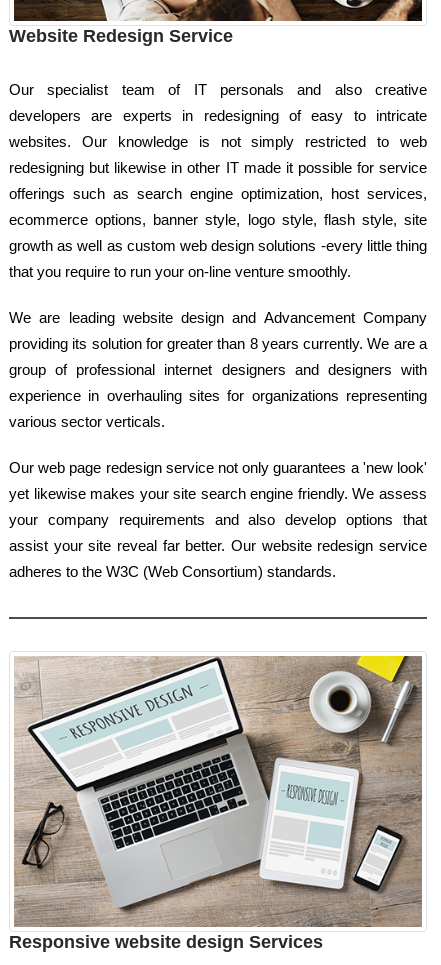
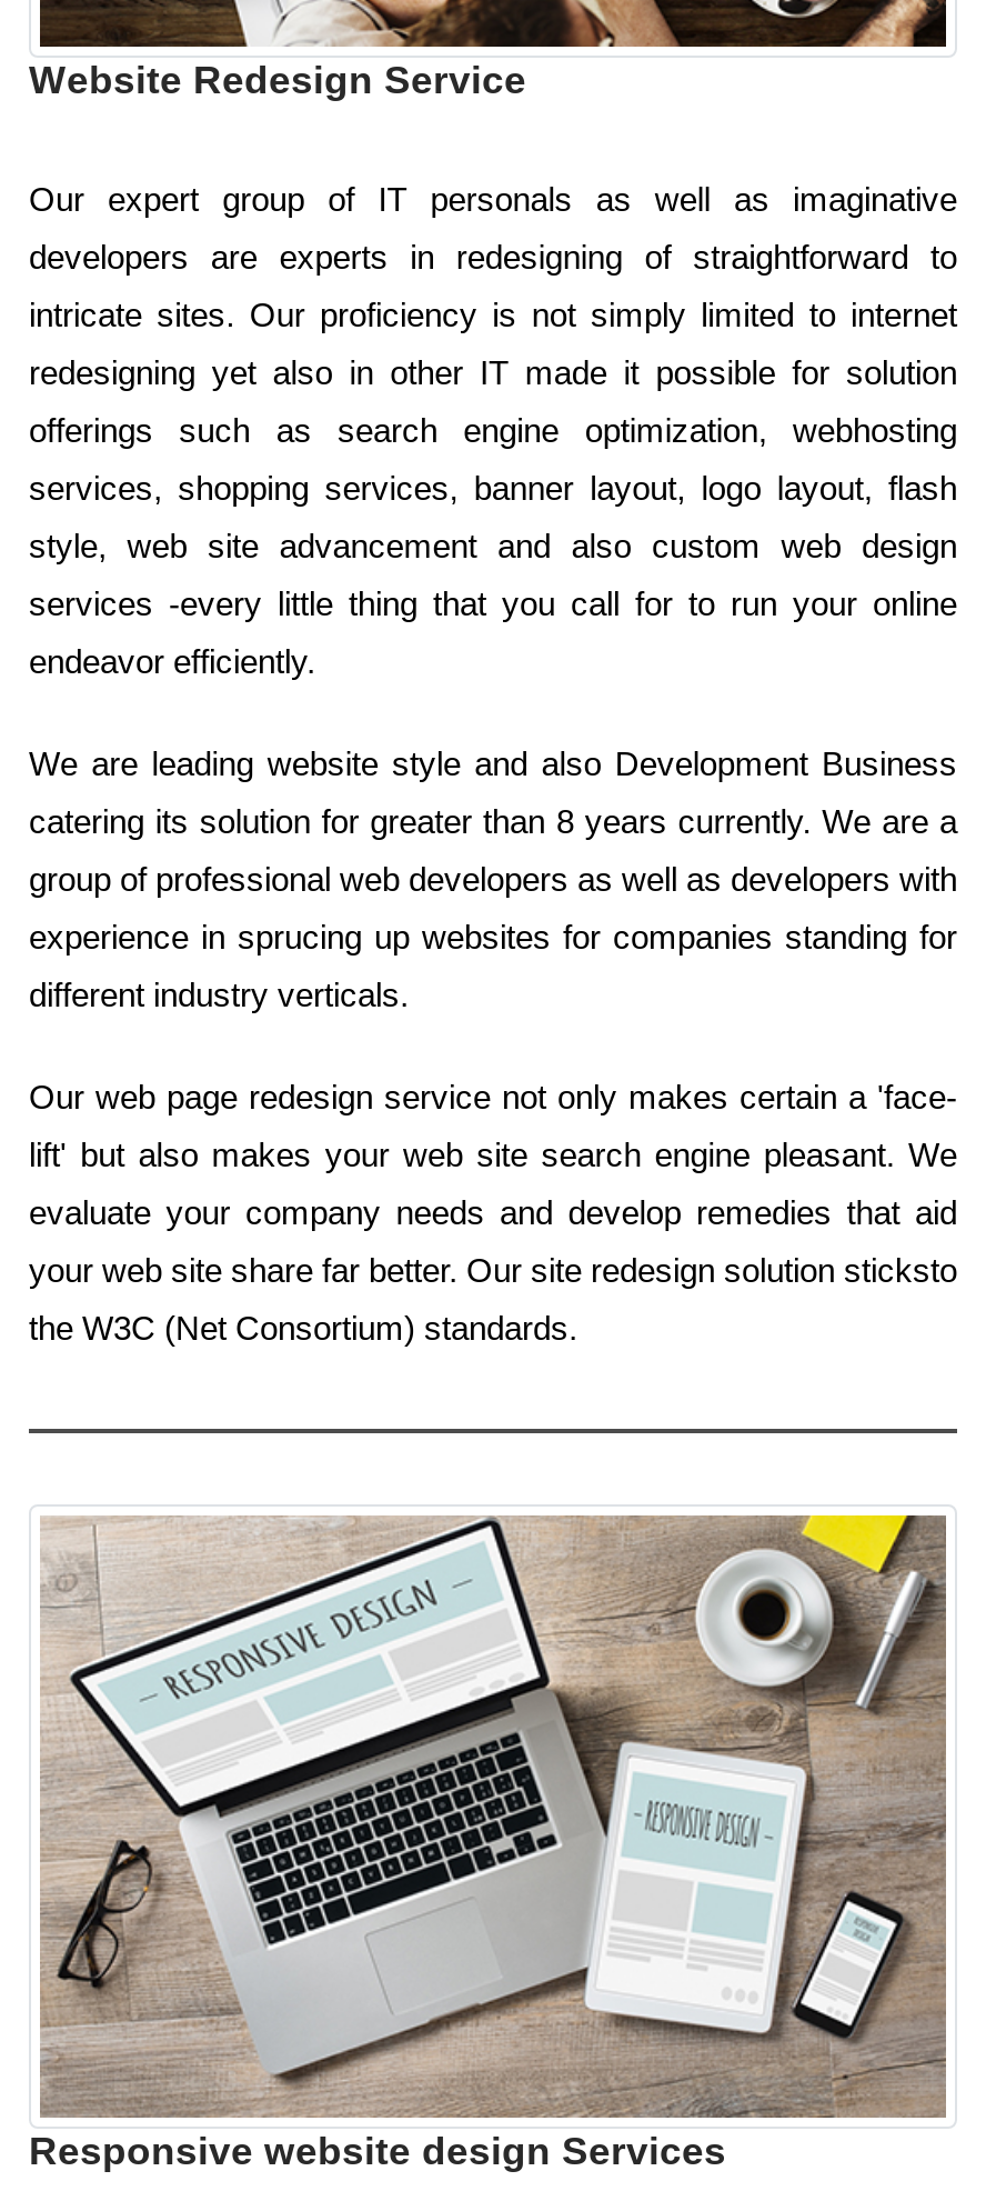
- Our specialist team of IT personals and also creative
- developers are experts in redesigning of easy to intricate
- websites. Our knowledge is not simply restricted to web
- redesigning but likewise in other IT made it possible for service
- offerings such as search engine optimization, host services,
- ecommerce options, banner style, logo style, flash style, site
- growth as well as custom web design solutions -every little thing
- that you require to run your on-line venture smoothly.
- We are leading website design and Advancement Company
- providing its solution for greater than 8 years currently. We are a
- group of professional internet designers and designers with
- experience in overhauling sites for organizations representing
- various sector verticals.
- Our web page redesign service not only guarantees a 'new look'
- yet likewise makes your site search engine friendly. We assess
- your company requirements and also develop options that
- assist your site reveal far better. Our website redesign service
- adheres to the W3C (Web Consortium) standards.
+ Our expert group of IT personals as well as imaginative
+ developers are experts in redesigning of straightforward to
+ intricate sites. Our proficiency is not simply limited to internet
+ redesigning yet also in other IT made it possible for solution
+ offerings such as search engine optimization, webhosting
+ services, shopping services, banner layout, logo layout, flash
+ style, web site advancement and also custom web design
+ services -every little thing that you call for to run your online
+ endeavor efficiently.
+ We are leading website style and also Development Business
+ catering its solution for greater than 8 years currently. We are a
+ group of professional web developers as well as developers with
+ experience in sprucing up websites for companies standing for
+ different industry verticals.
+ Our web page redesign service not only makes certain a 'face-
+ lift' but also makes your web site search engine pleasant. We
+ evaluate your company needs and develop remedies that aid
+ your web site share far better. Our site redesign solution sticksto
+ the W3C (Net Consortium) standards.
